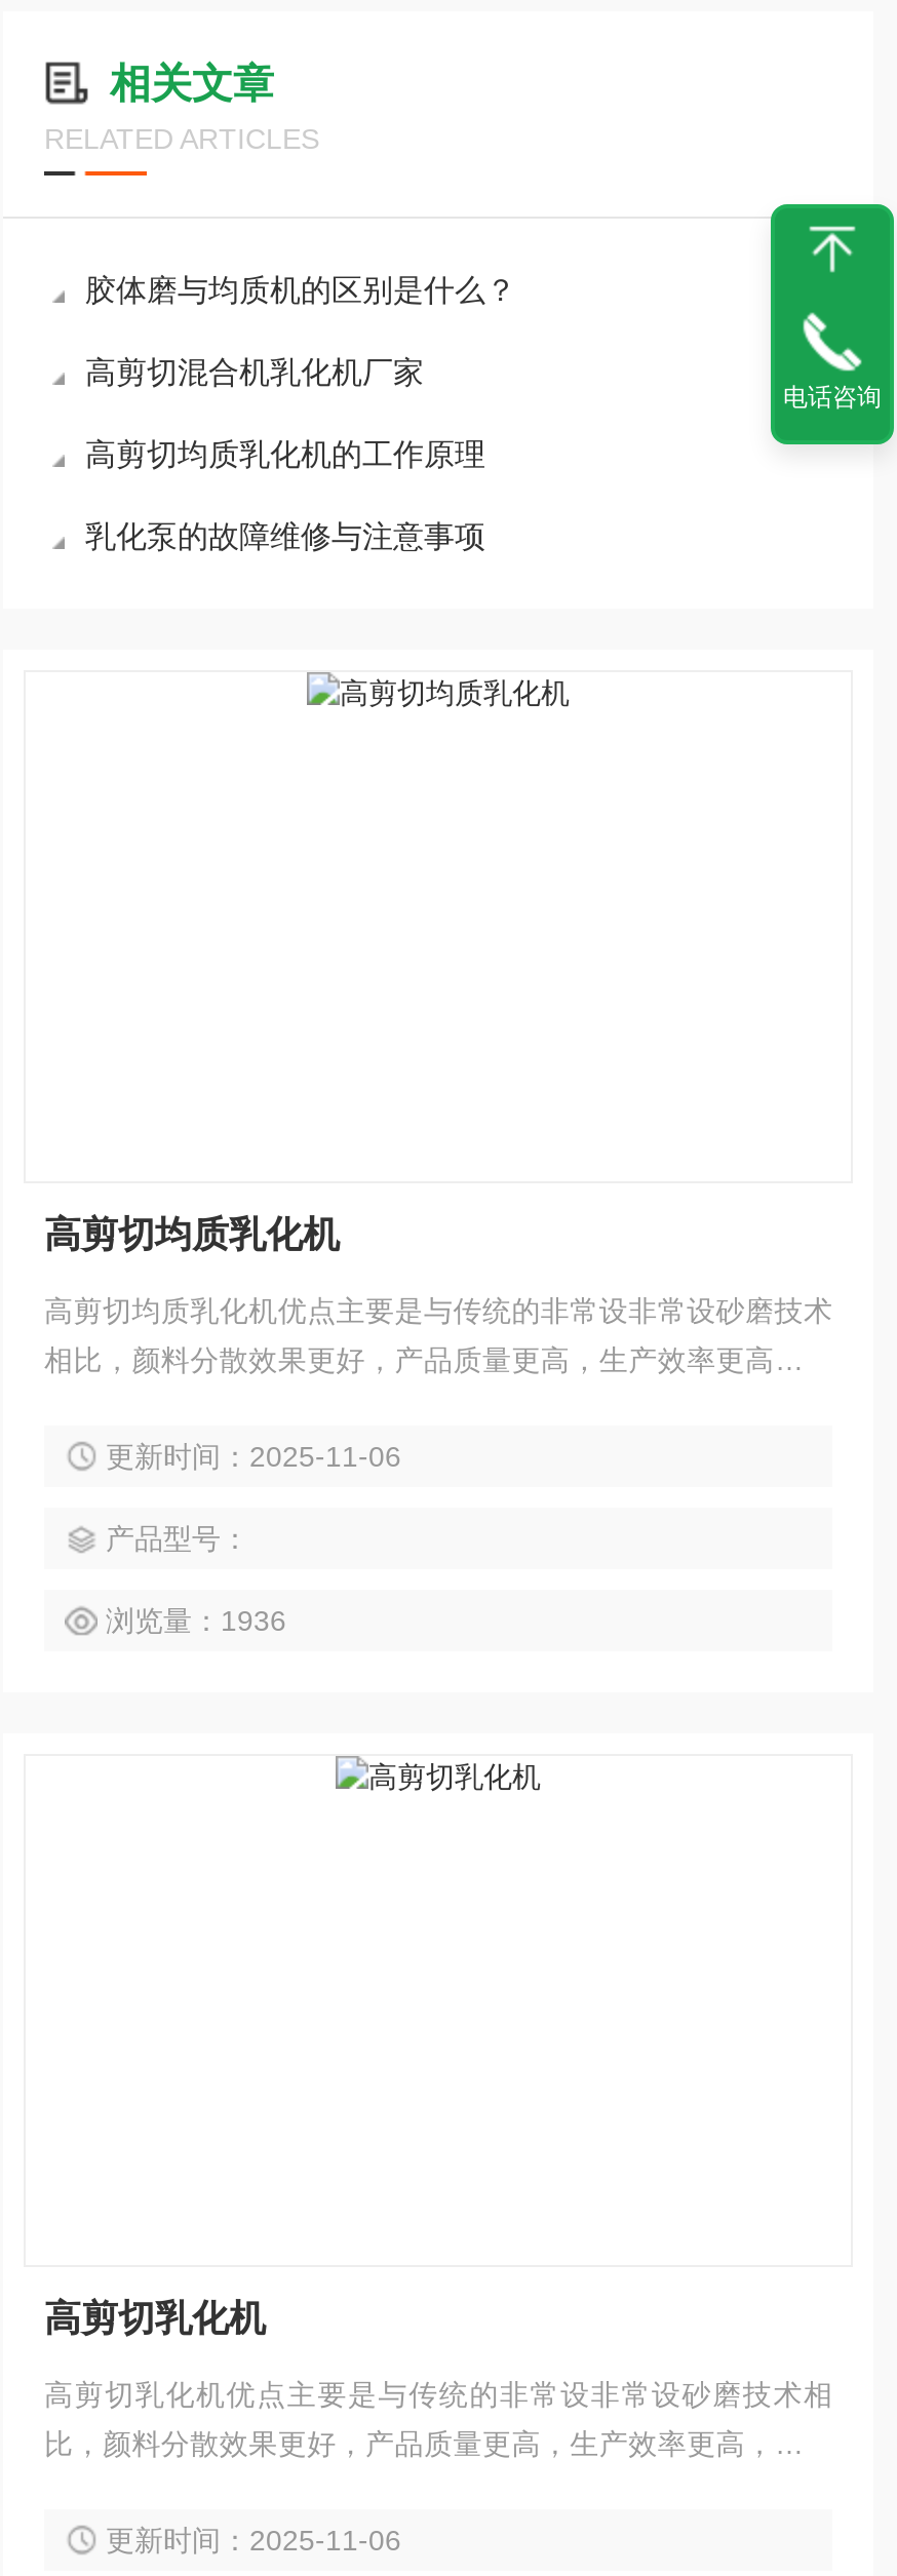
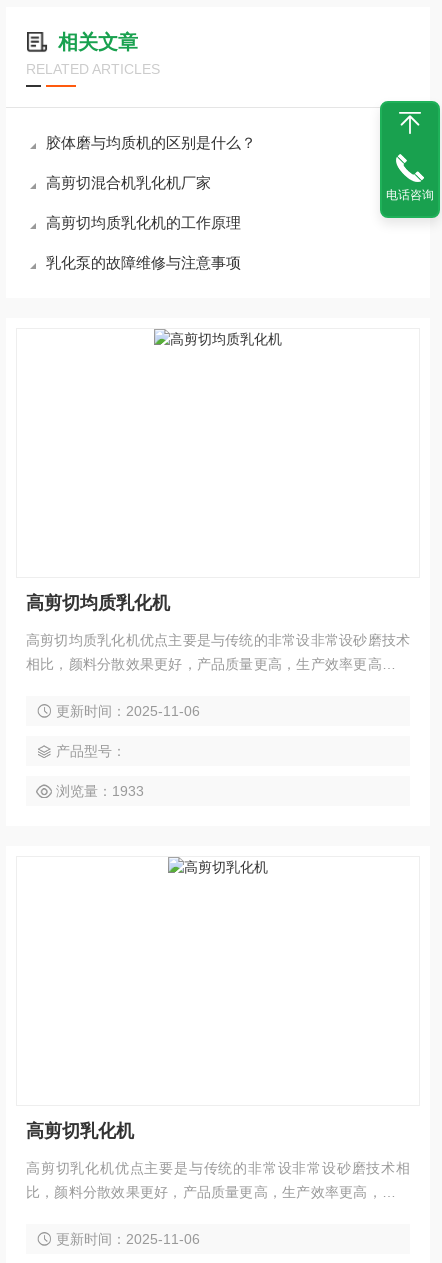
- 浏览量：1936
+ 浏览量：1933
